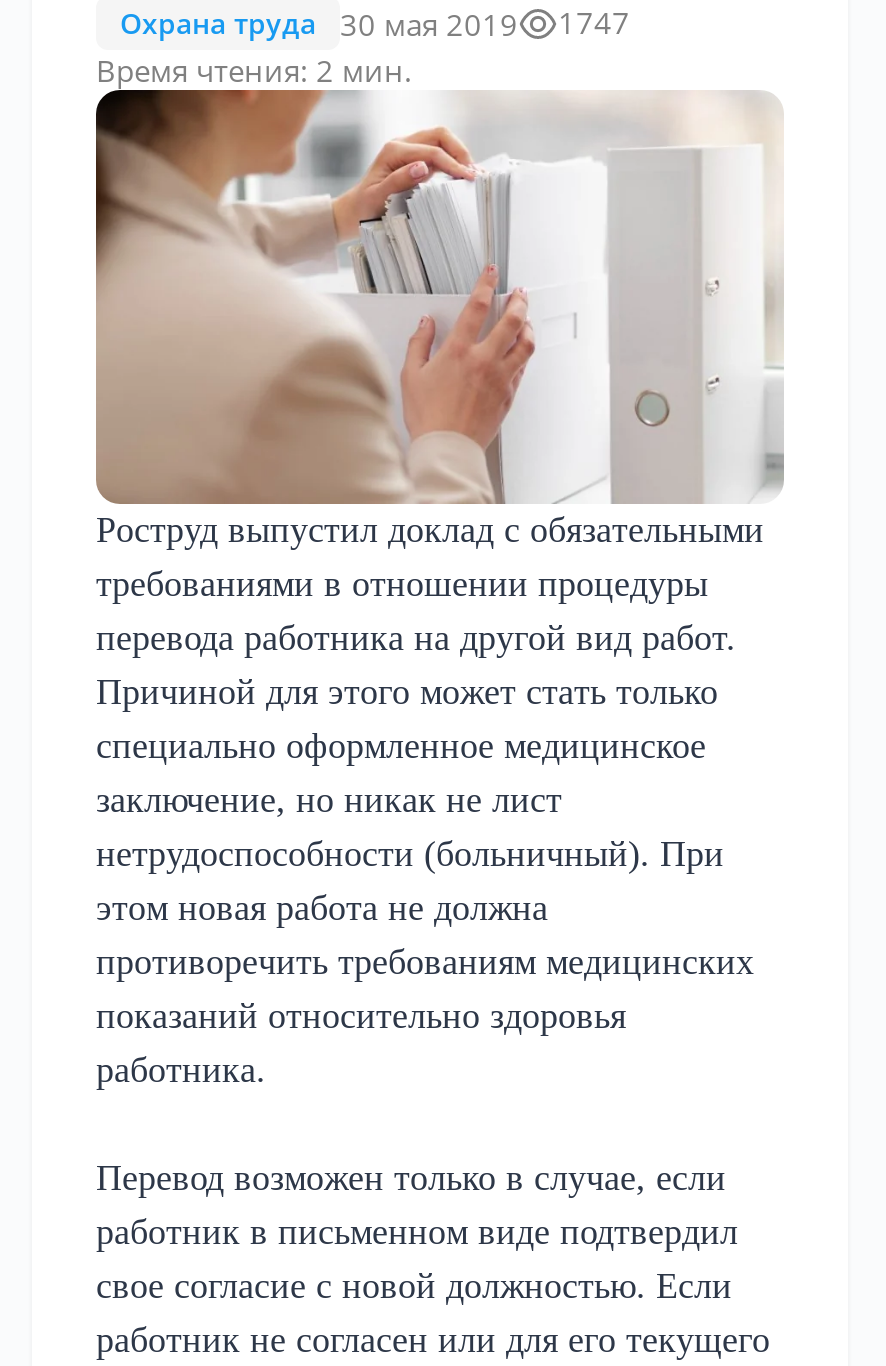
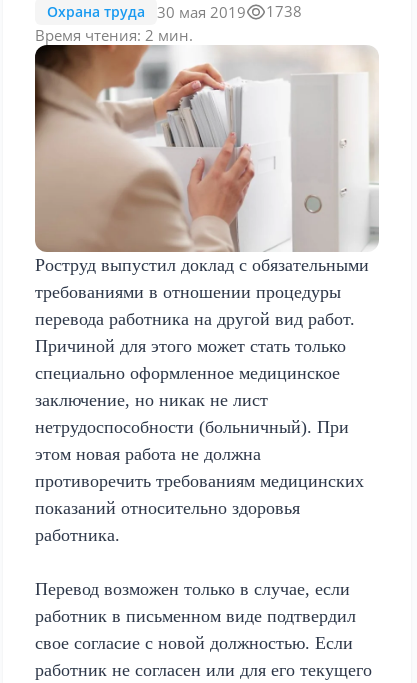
- Охрана труда 30 мая 2019 1747
+ Охрана труда 30 мая 2019 1738
